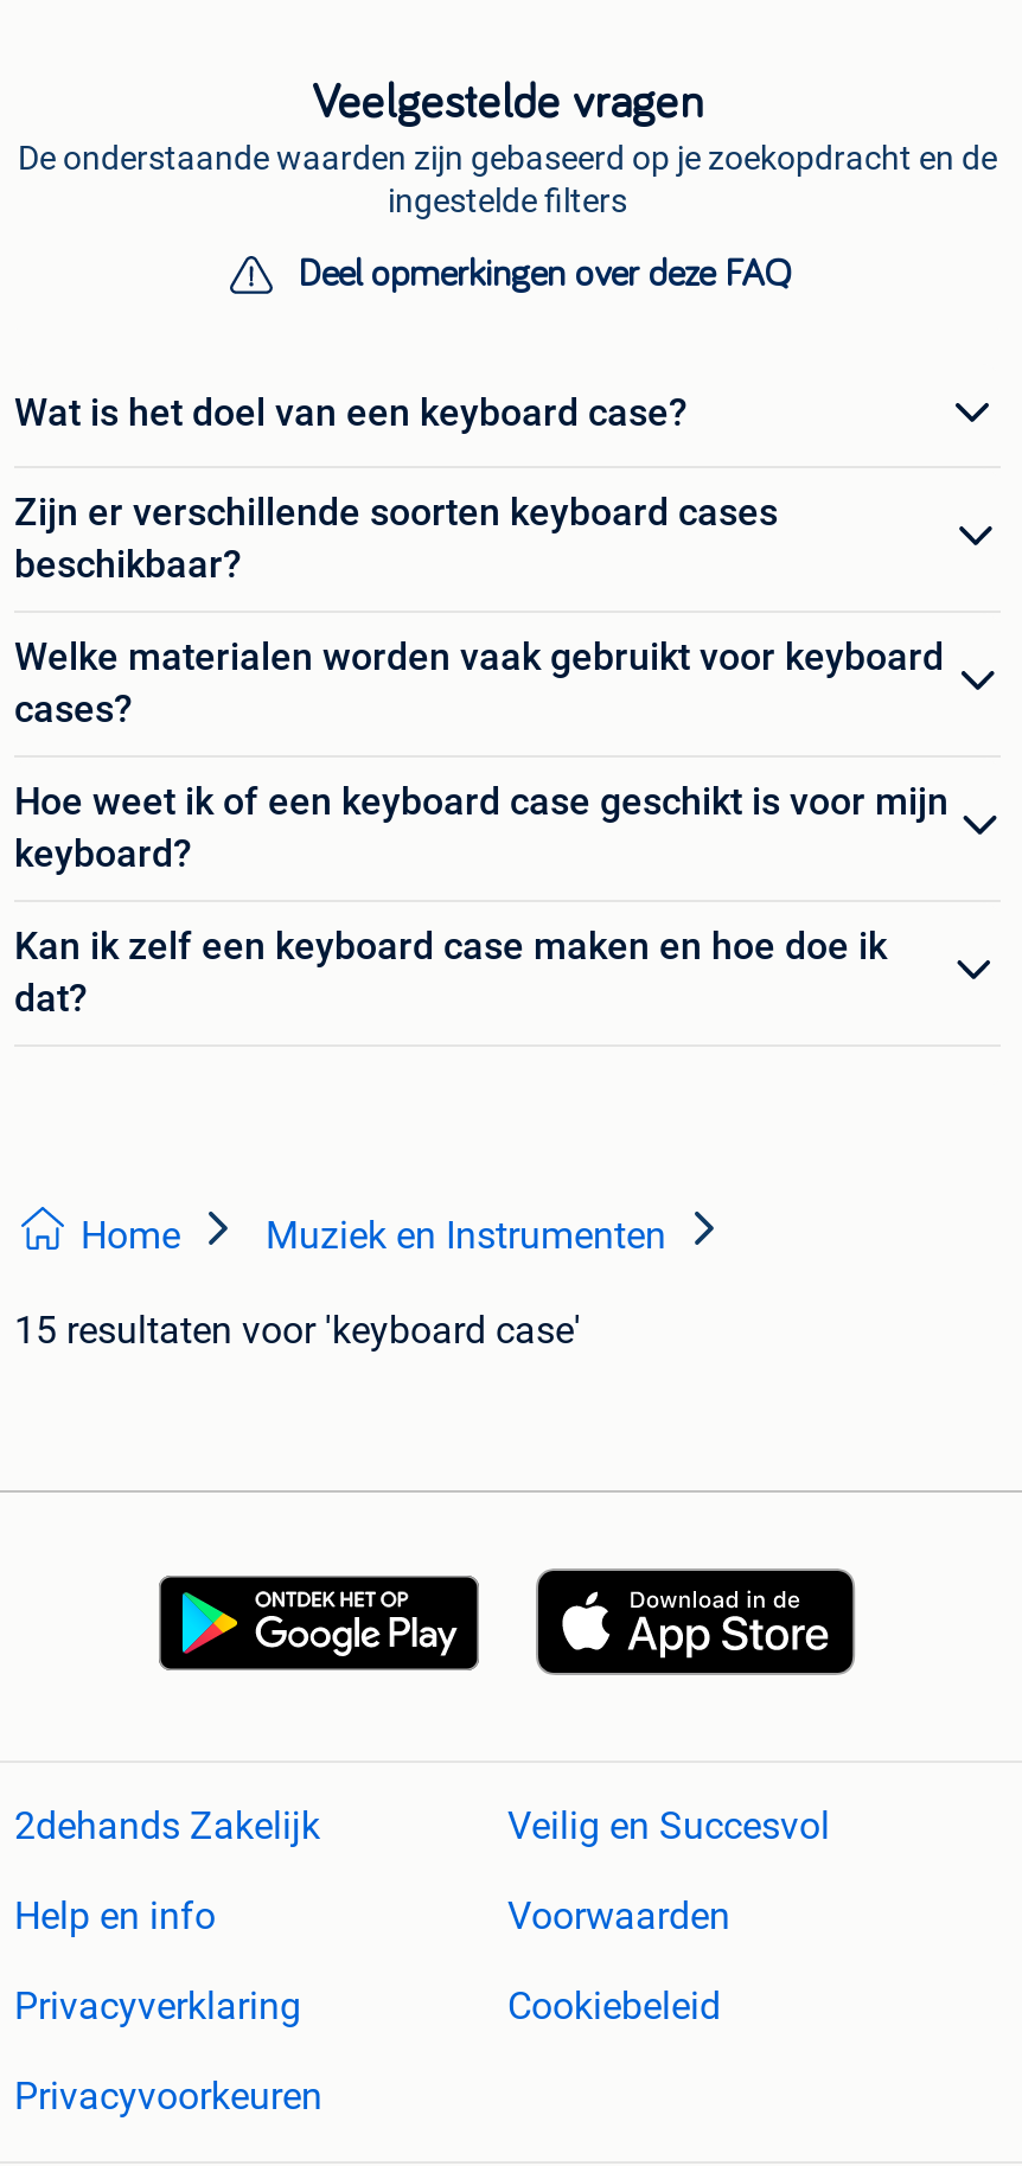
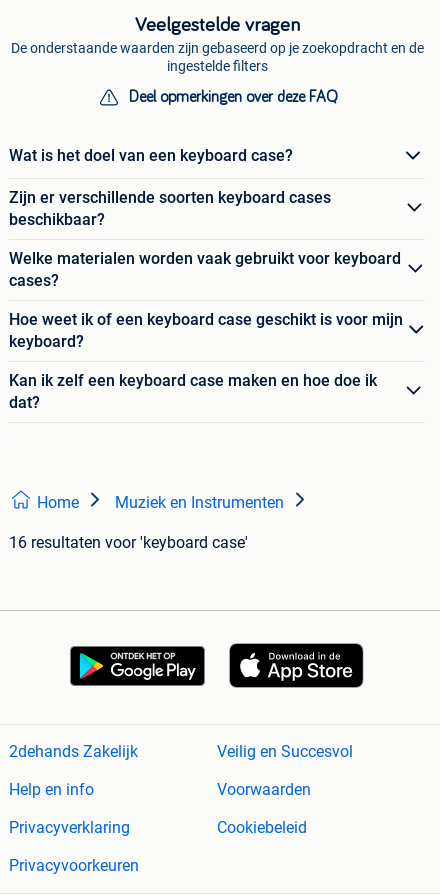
- 15 resultaten voor 'keyboard case'
+ 16 resultaten voor 'keyboard case'
